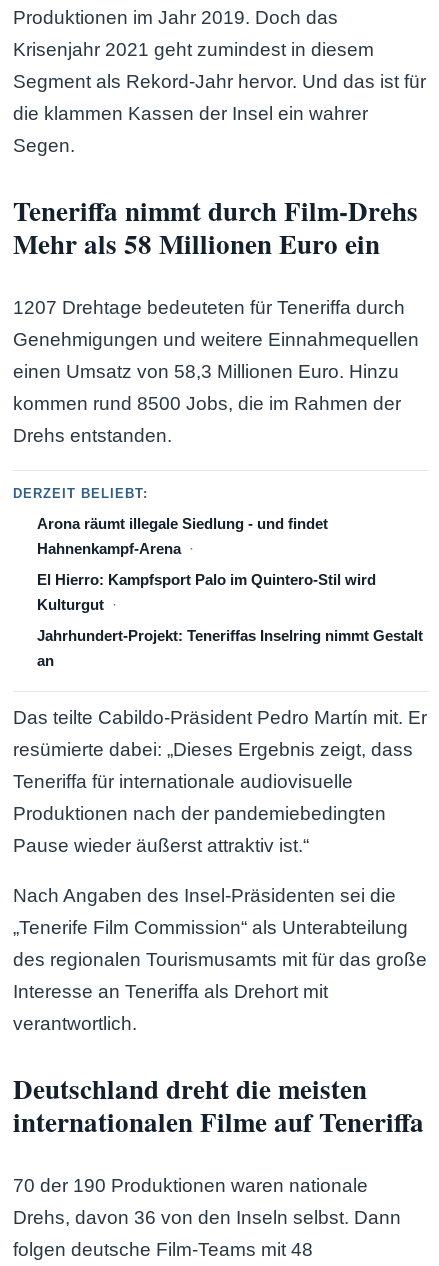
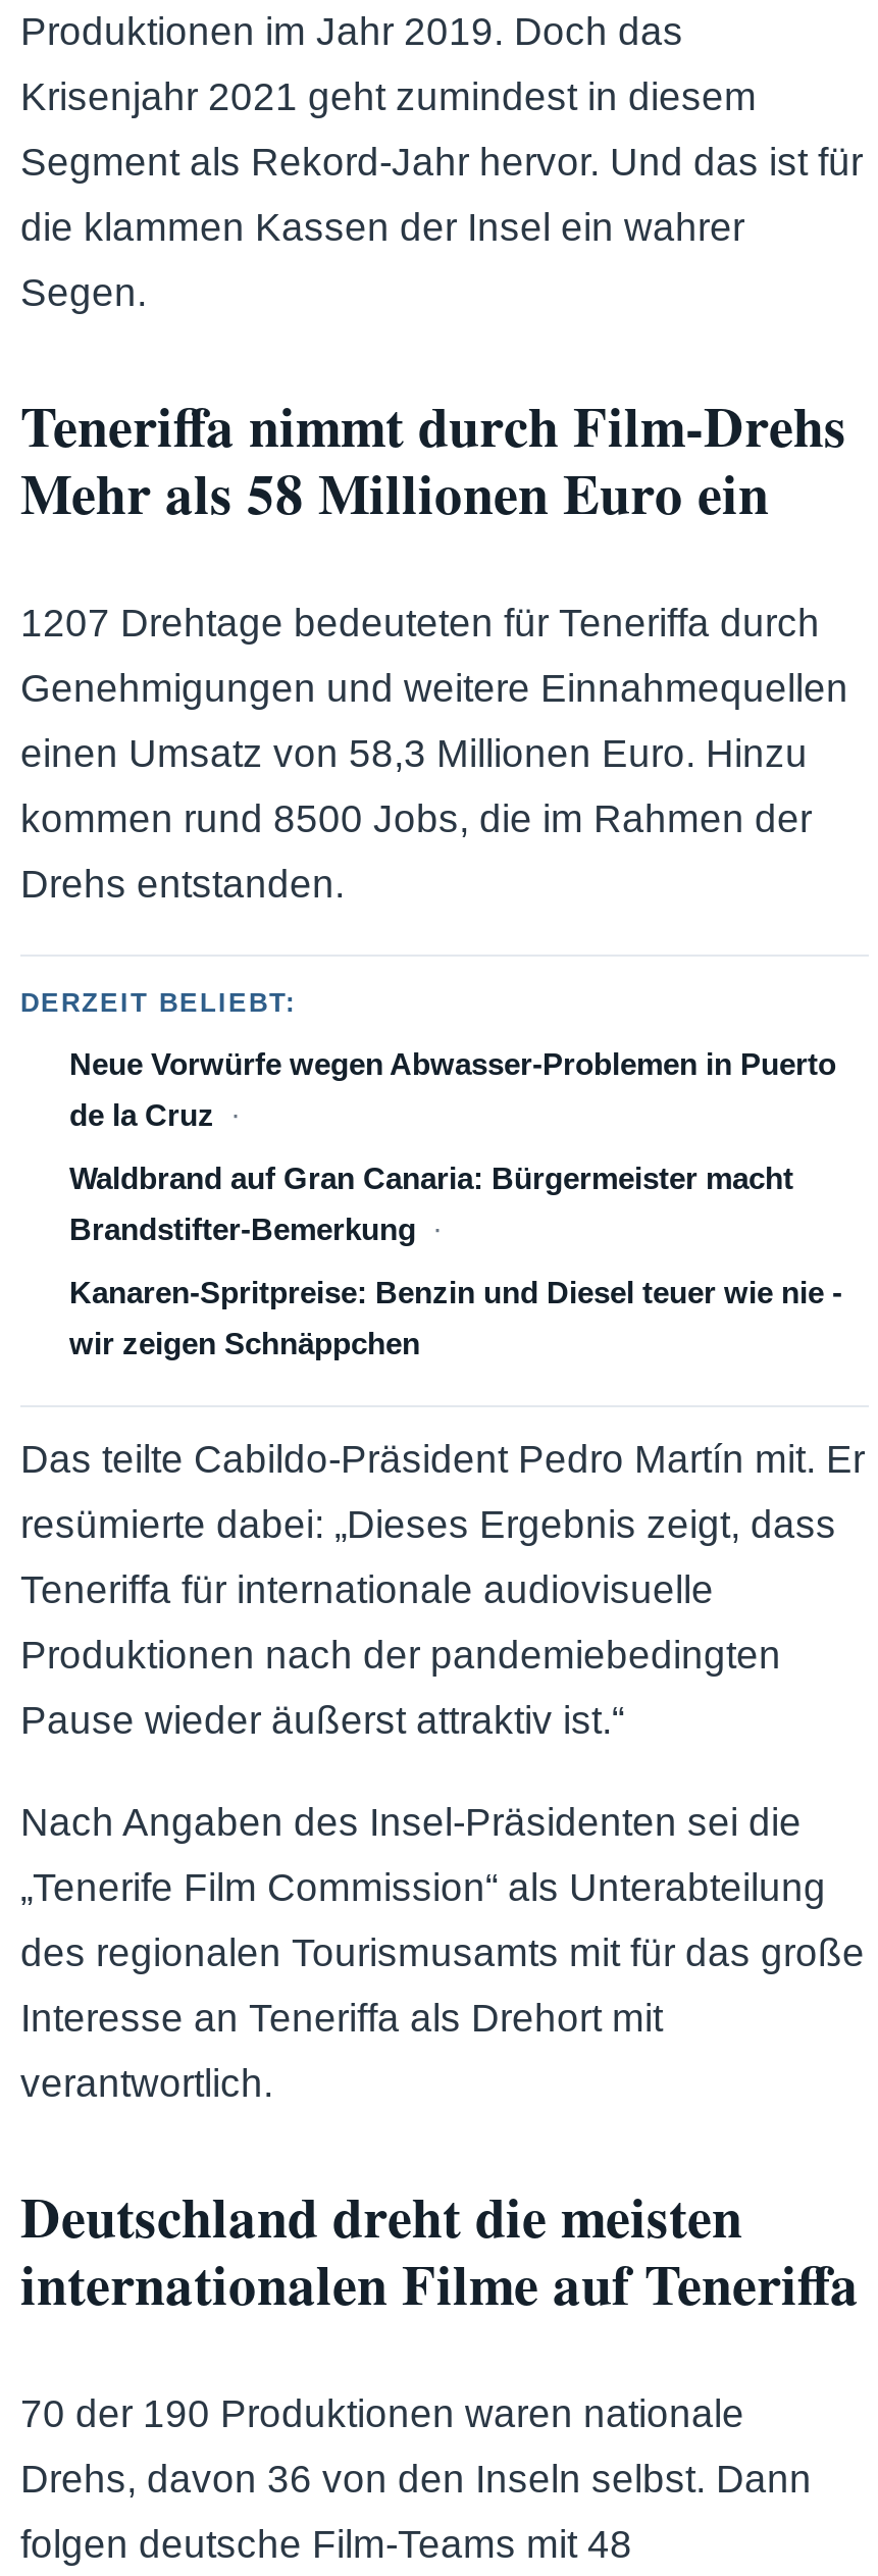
- Arona räumt illegale Siedlung - und findet
+ Neue Vorwürfe wegen Abwasser-Problemen in Puerto

- Hahnenkampf-Arena
+ de la Cruz

- El Hierro: Kampfsport Palo im Quintero-Stil wird
+ Waldbrand auf Gran Canaria: Bürgermeister macht

- Kulturgut
+ Brandstifter-Bemerkung

- Jahrhundert-Projekt: Teneriffas Inselring nimmt Gestalt
+ Kanaren-Spritpreise: Benzin und Diesel teuer wie nie -

- an
+ wir zeigen Schnäppchen
